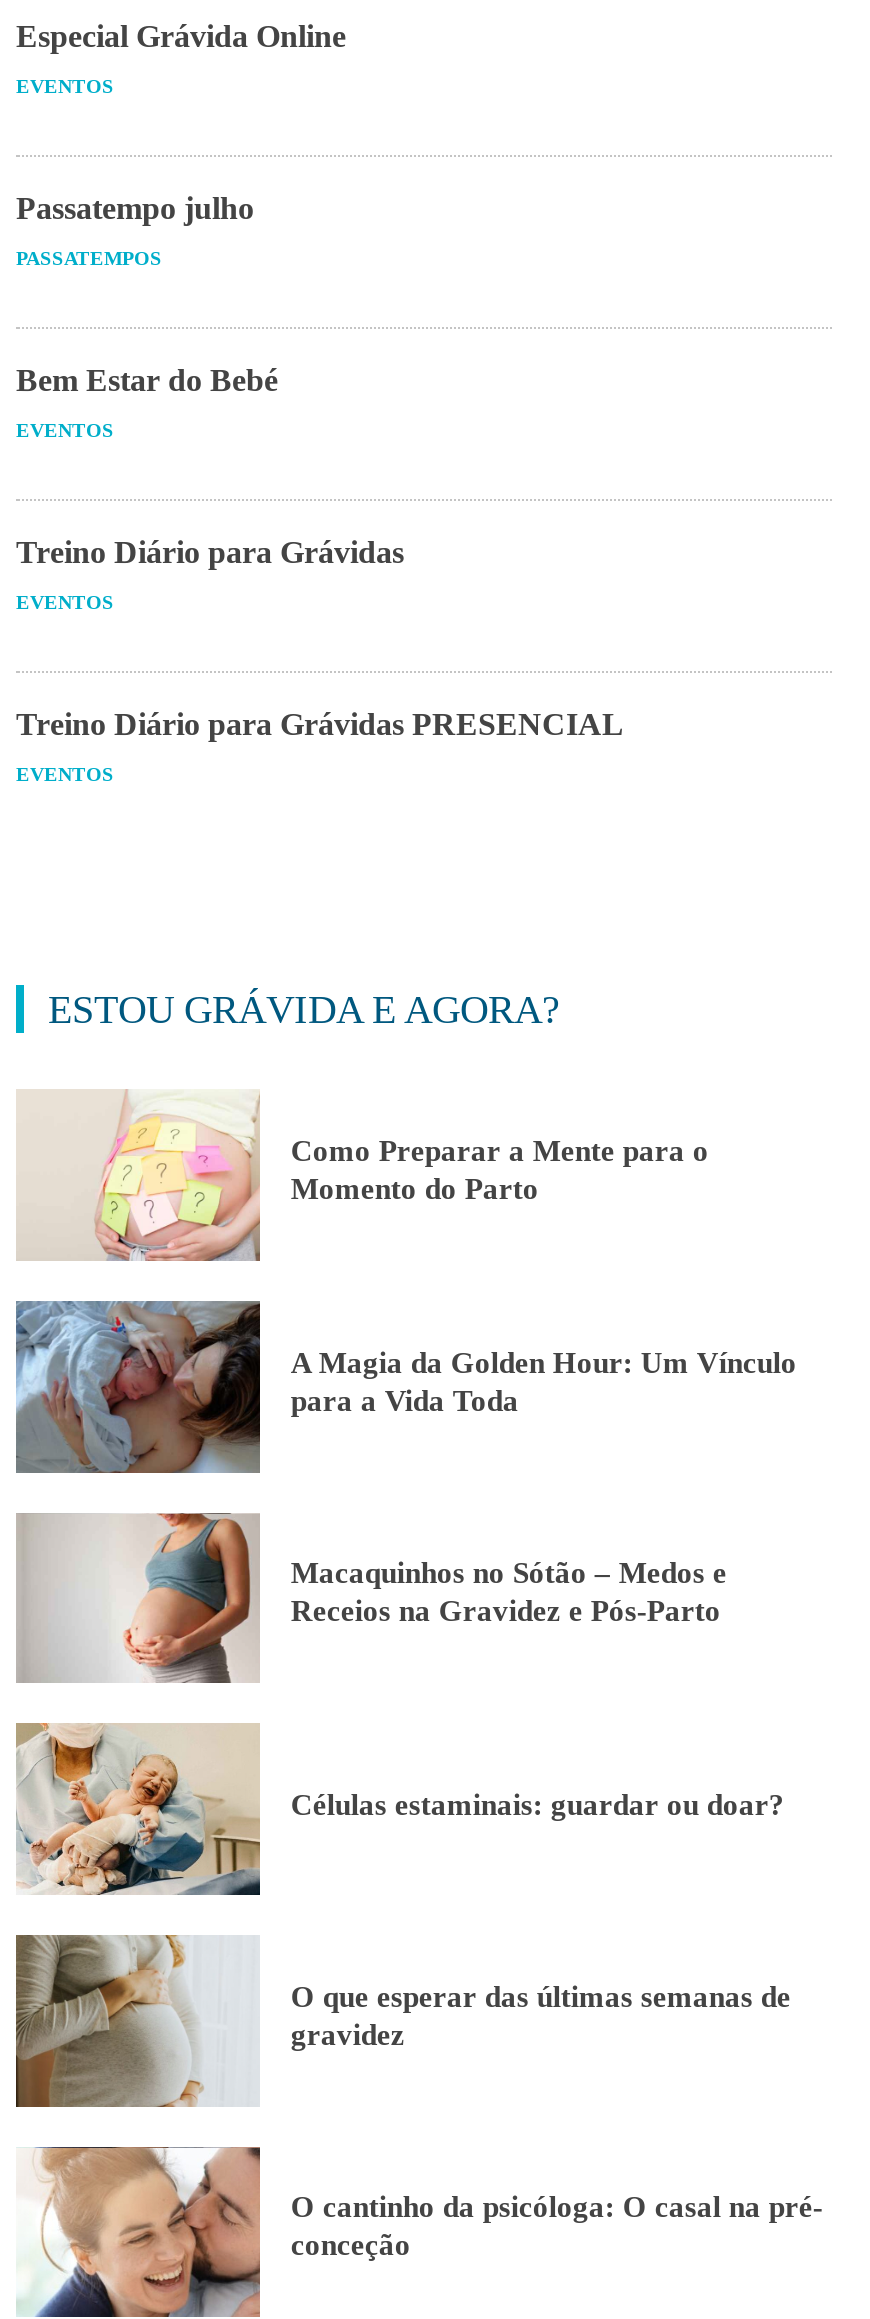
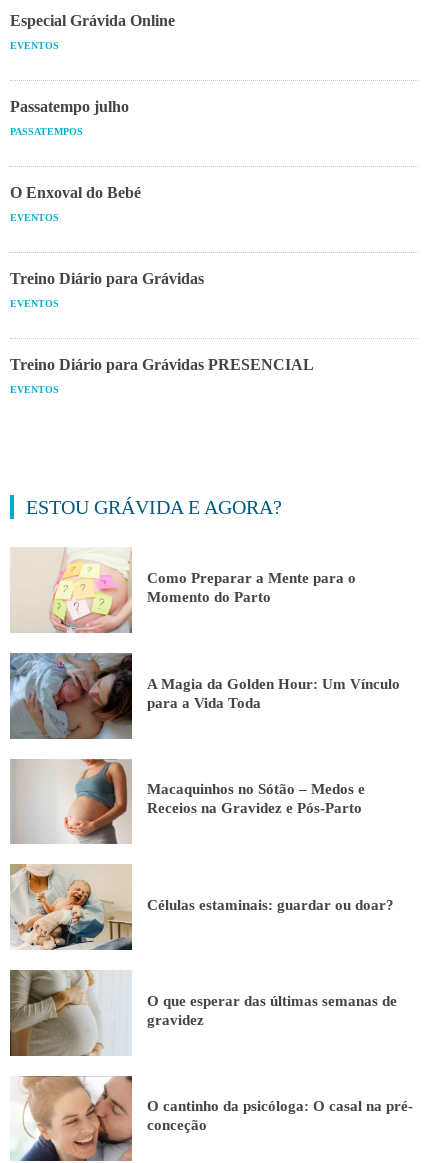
- Bem Estar do Bebé
+ O Enxoval do Bebé
